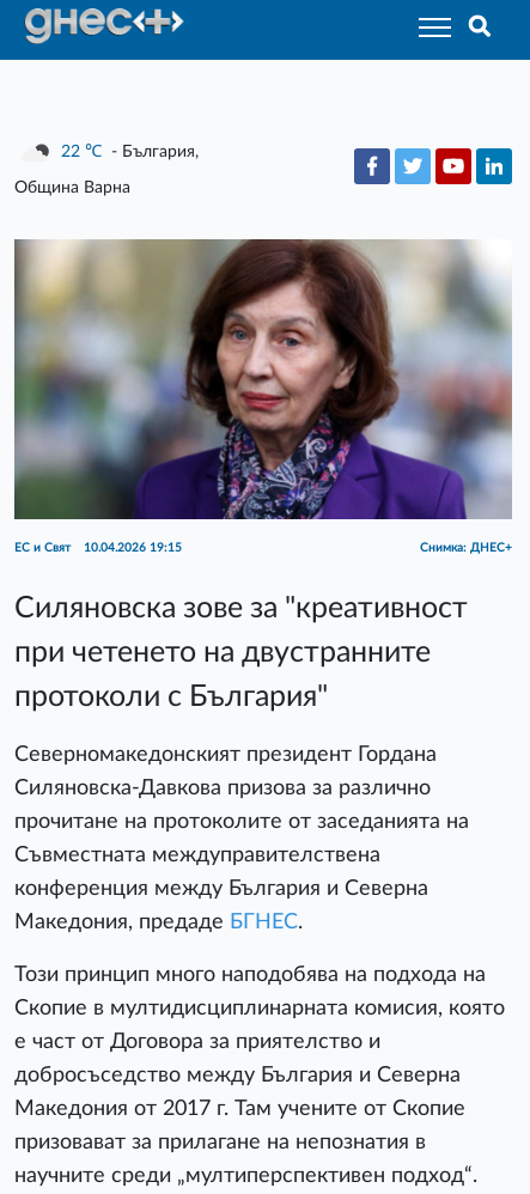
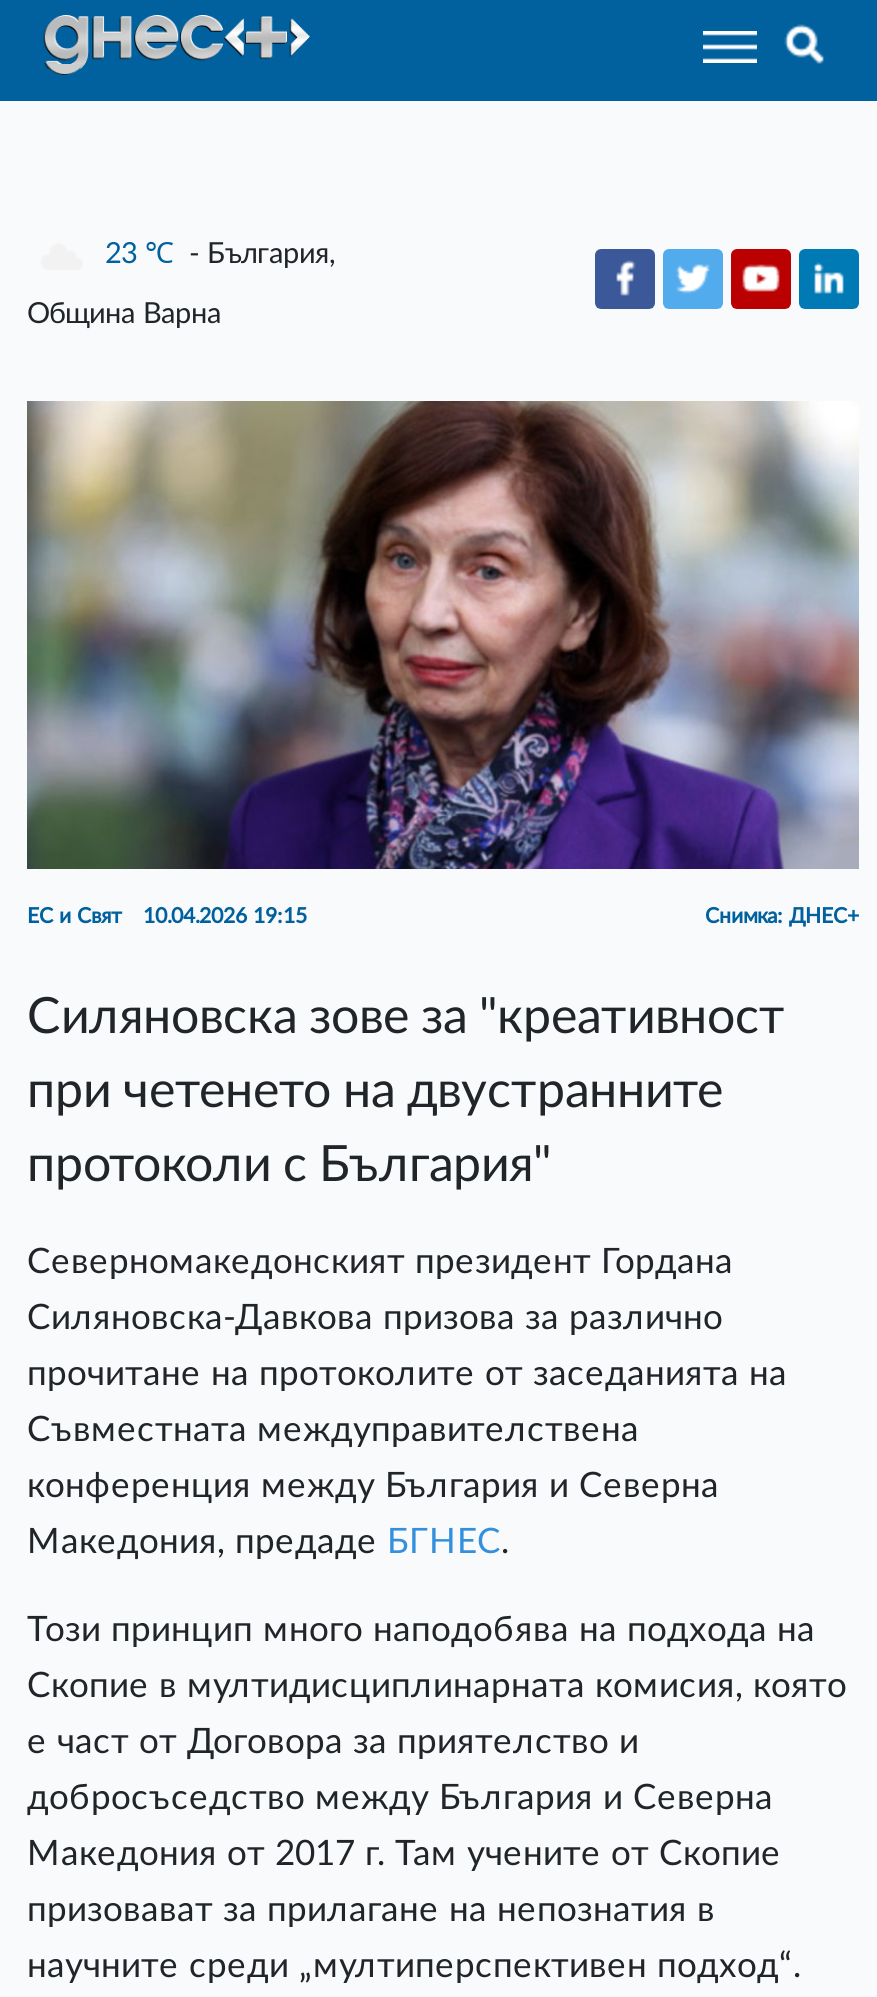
- 22 ℃ - България,
+ 23 ℃ - България,
